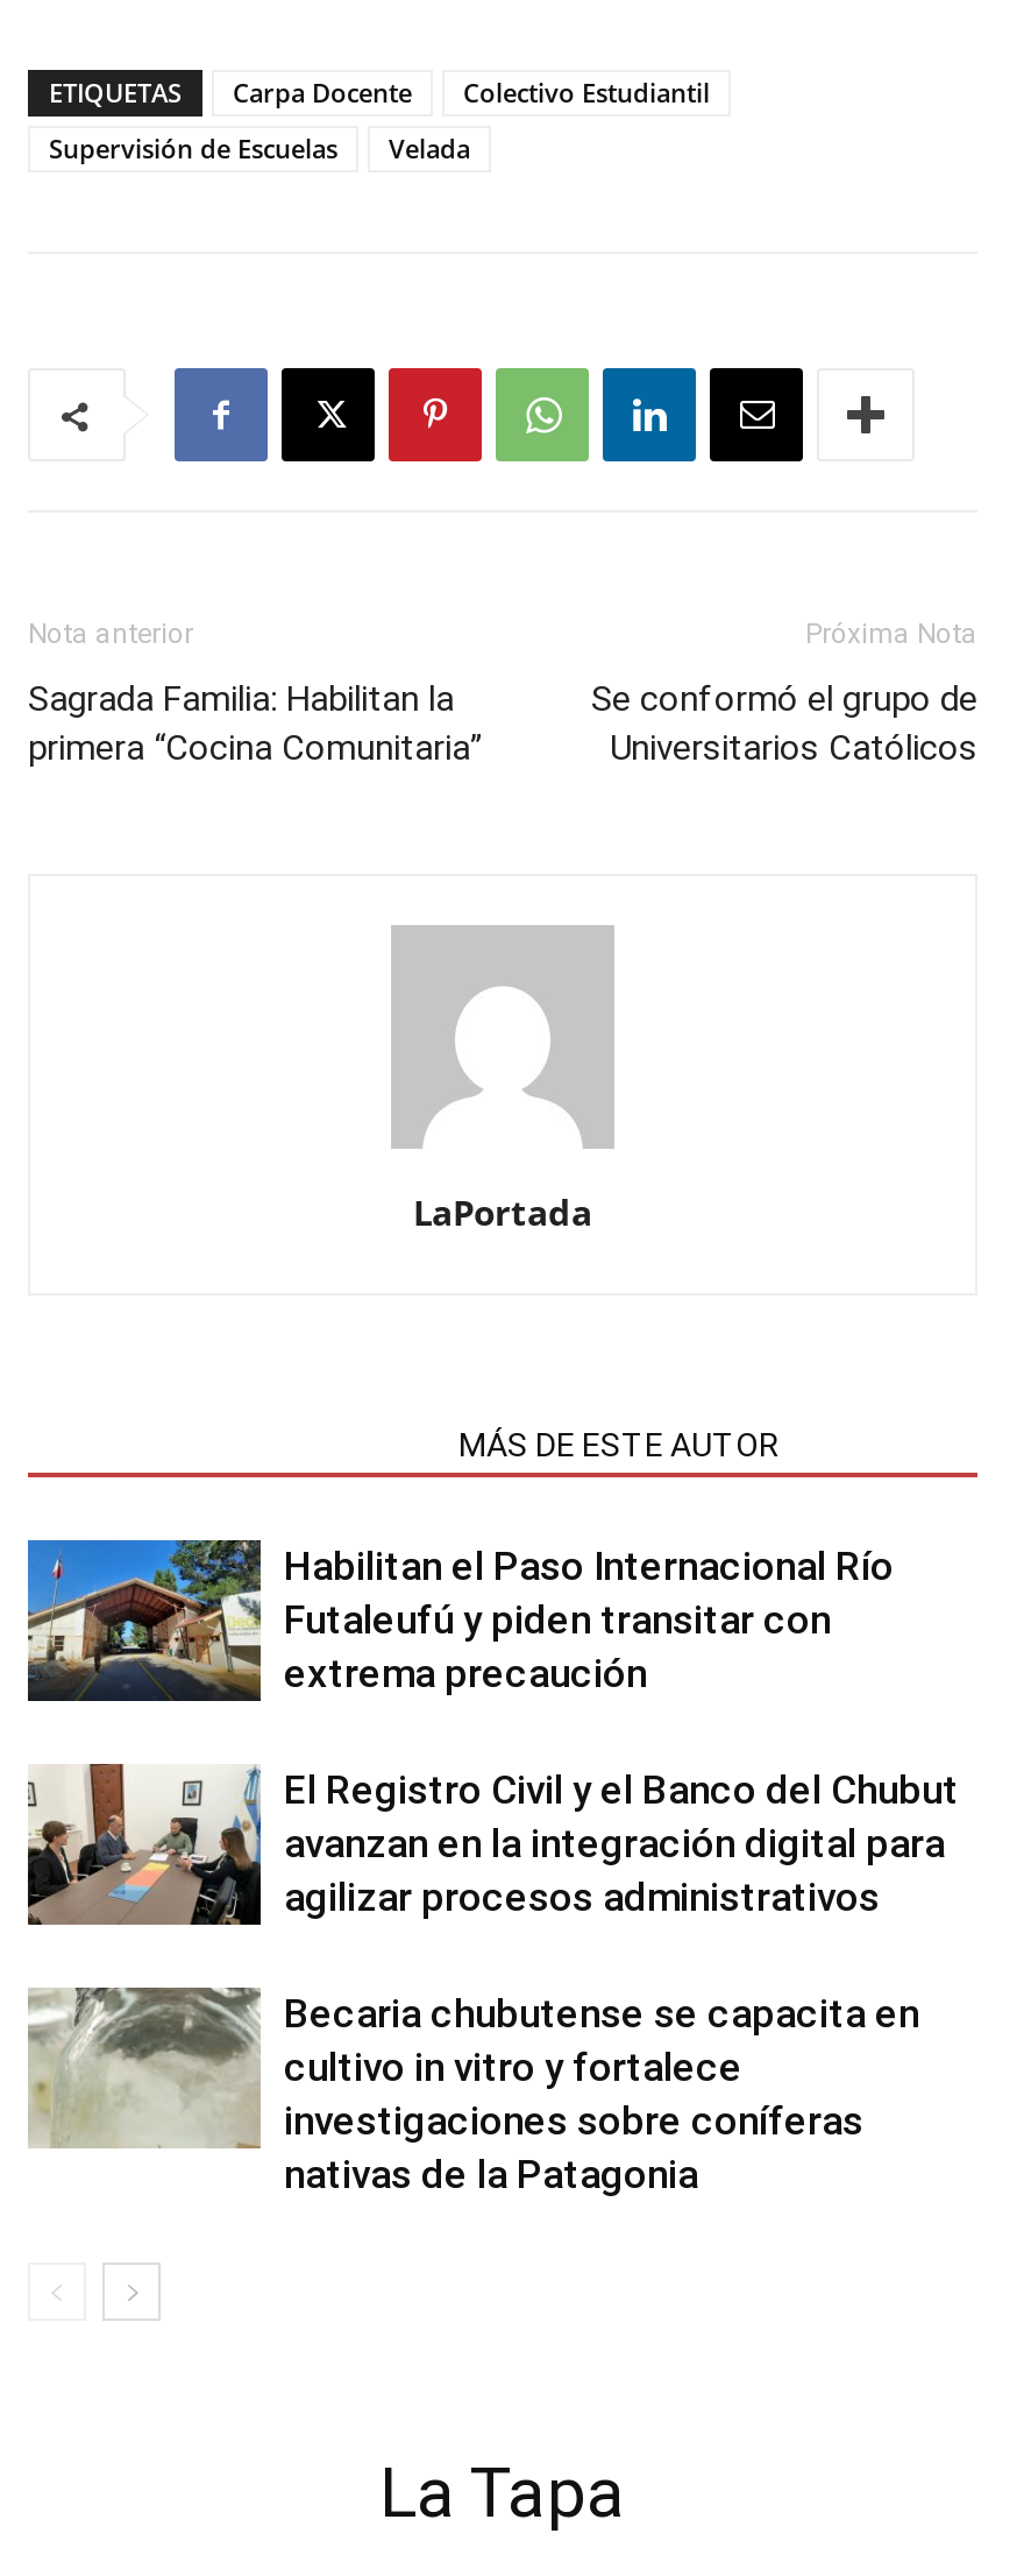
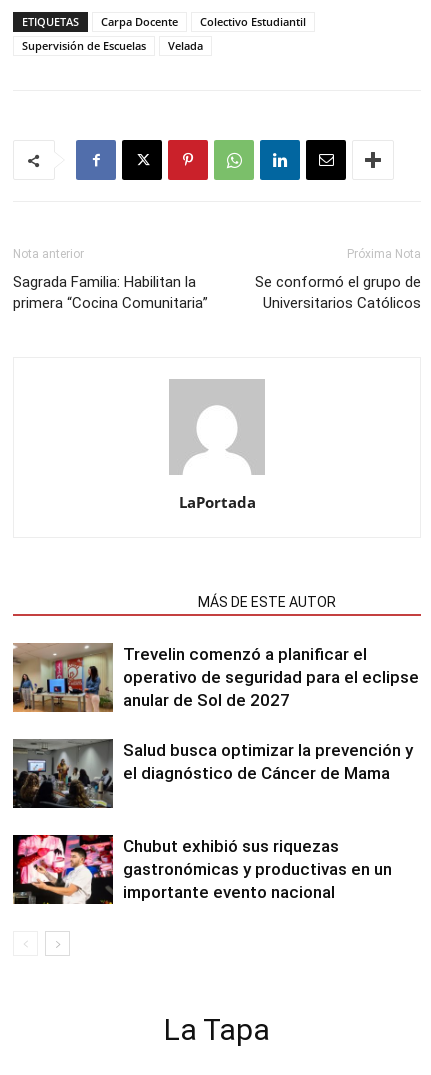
- [image]
- Habilitan el Paso Internacional Río
- Futaleufú y piden transitar con
- extrema precaución
+ [image]
+ Trevelin comenzó a planificar el
+ operativo de seguridad para el eclipse
+ anular de Sol de 2027

- [image]
- El Registro Civil y el Banco del Chubut
- avanzan en la integración digital para
- agilizar procesos administrativos
+ [image]
+ Salud busca optimizar la prevención y
+ el diagnóstico de Cáncer de Mama

- [image]
- Becaria chubutense se capacita en
- cultivo in vitro y fortalece
- investigaciones sobre coníferas
- nativas de la Patagonia
+ [image]
+ Chubut exhibió sus riquezas
+ gastronómicas y productivas en un
+ importante evento nacional
